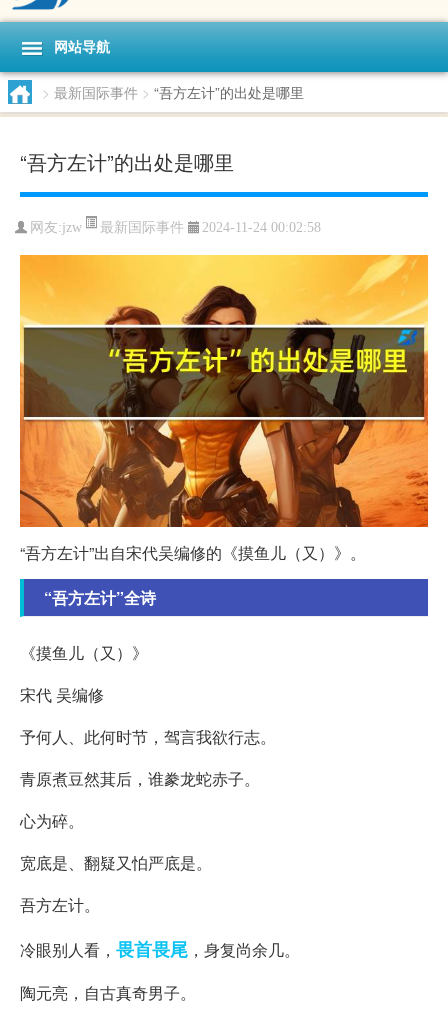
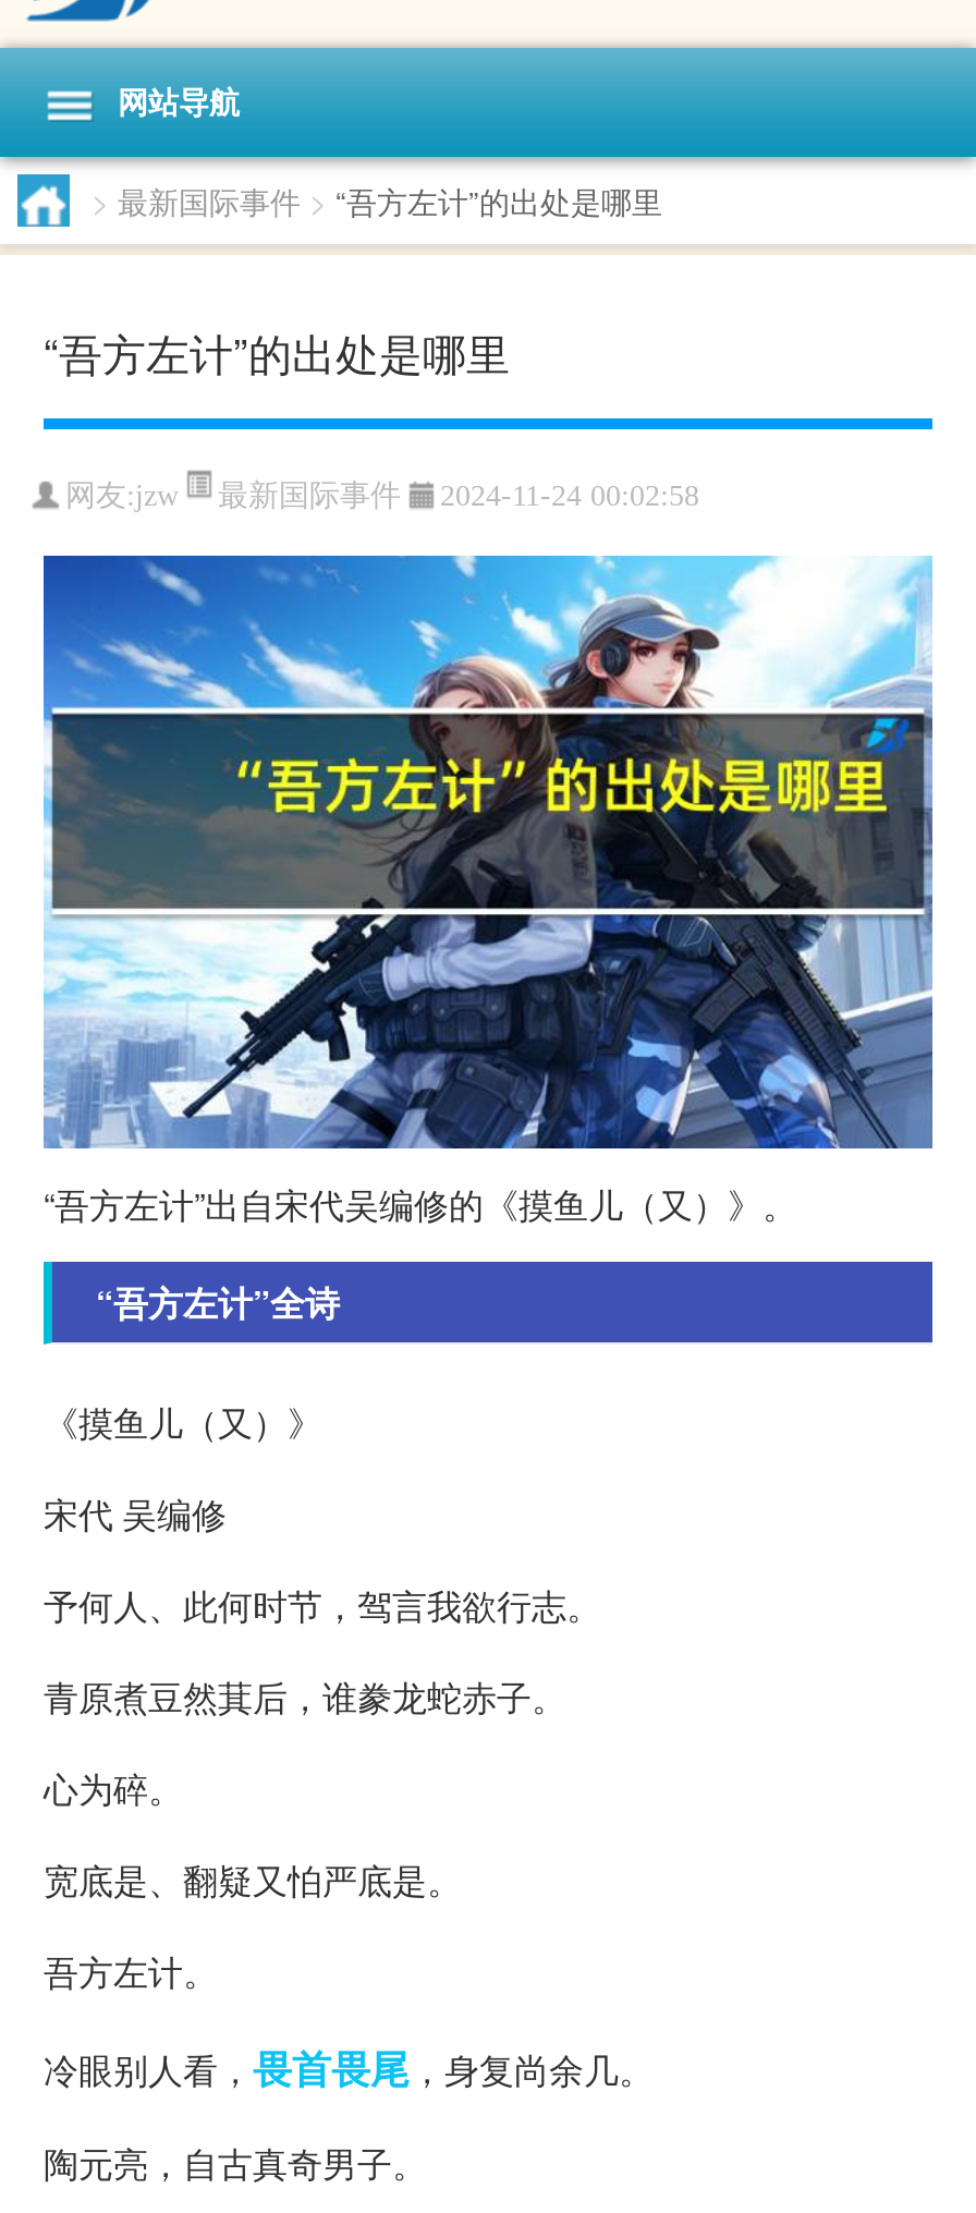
- [image]
+ [image]
